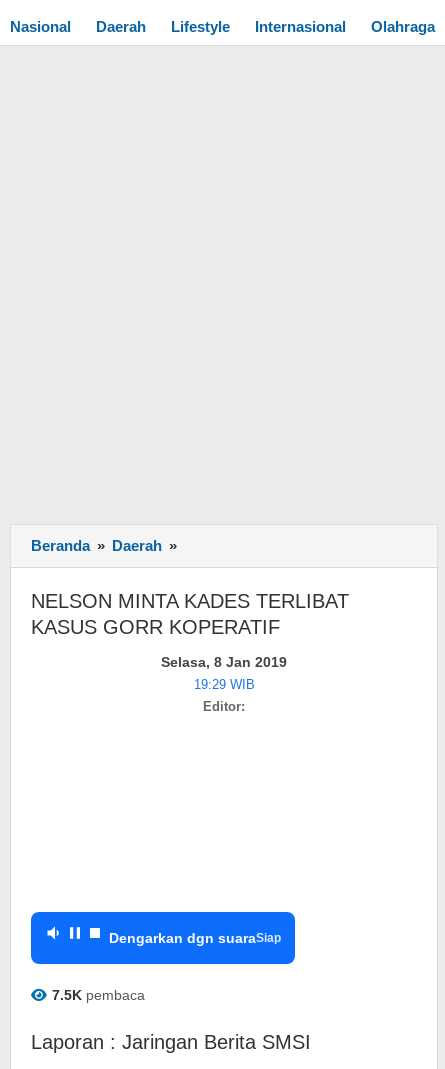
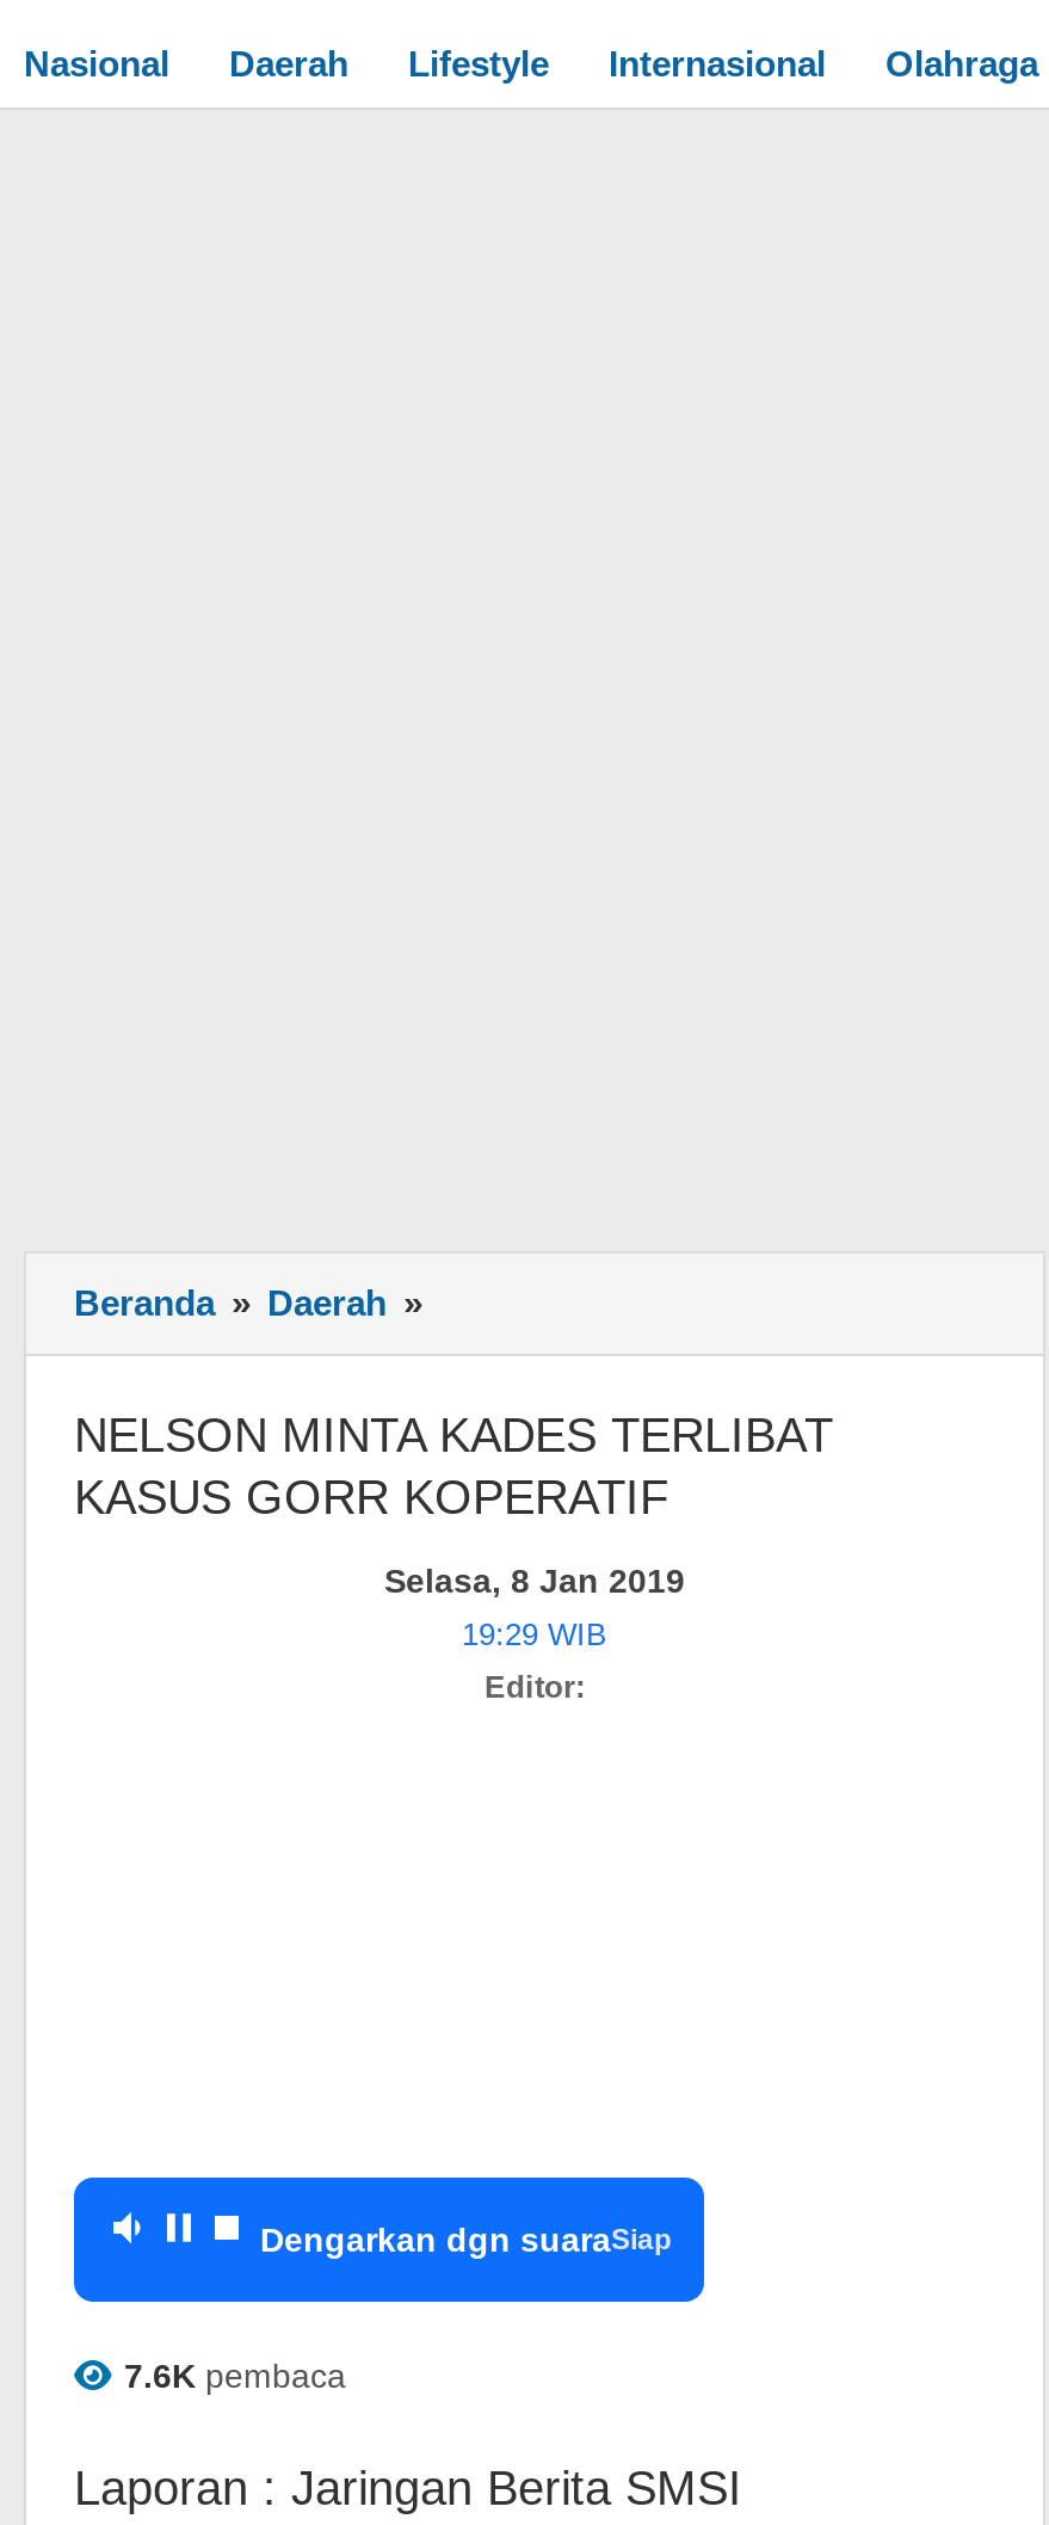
- 7.5K pembaca
+ 7.6K pembaca
